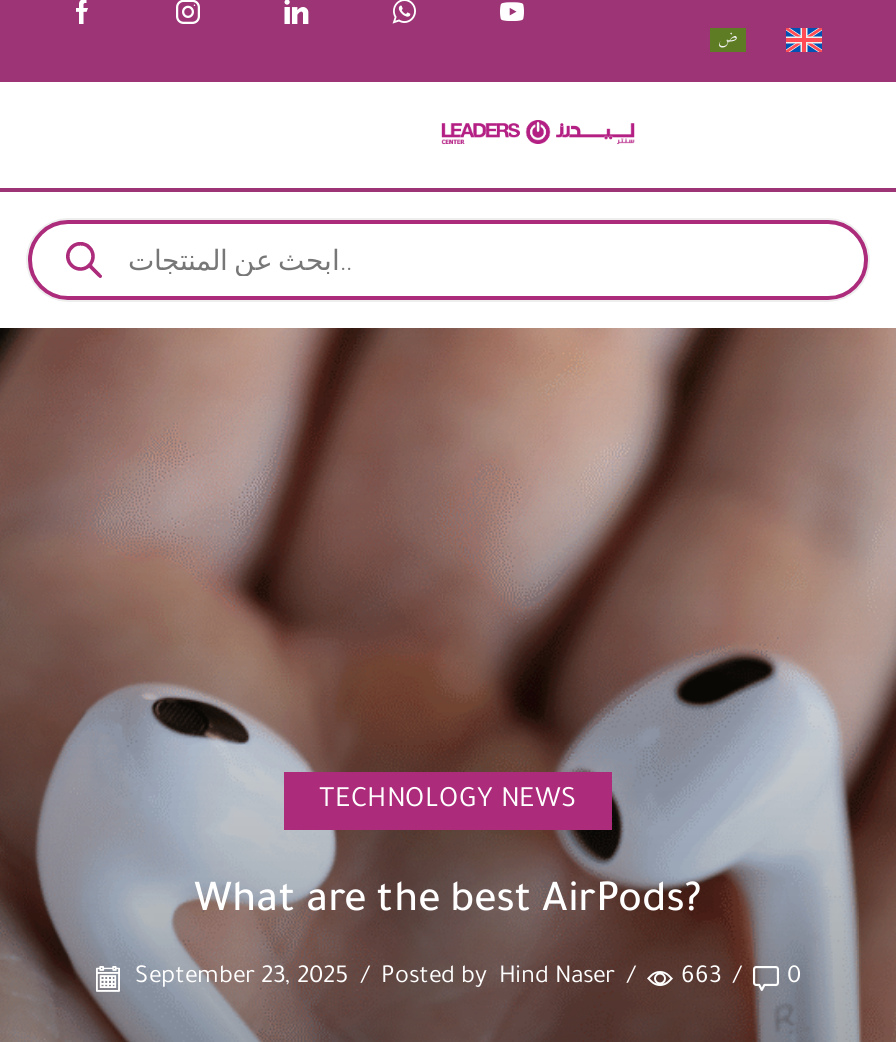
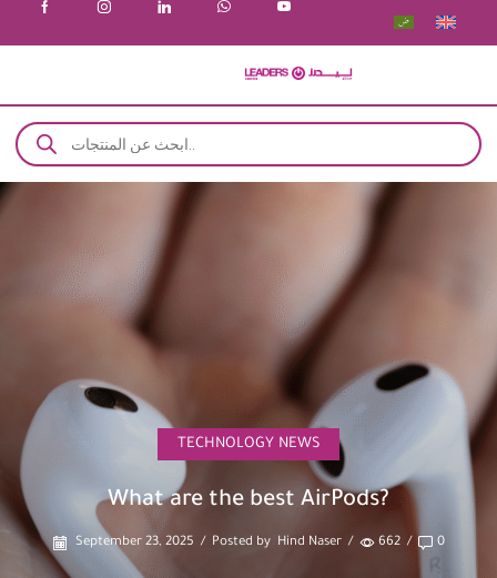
- September 23, 2025 / Posted by Hind Naser / 663 / 0
+ September 23, 2025 / Posted by Hind Naser / 662 / 0
